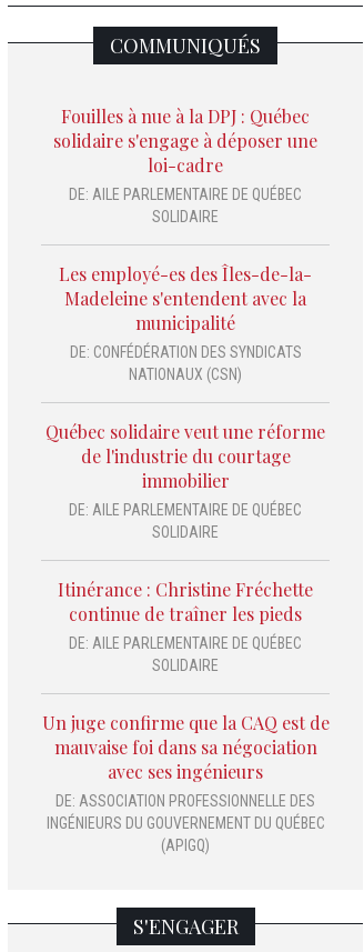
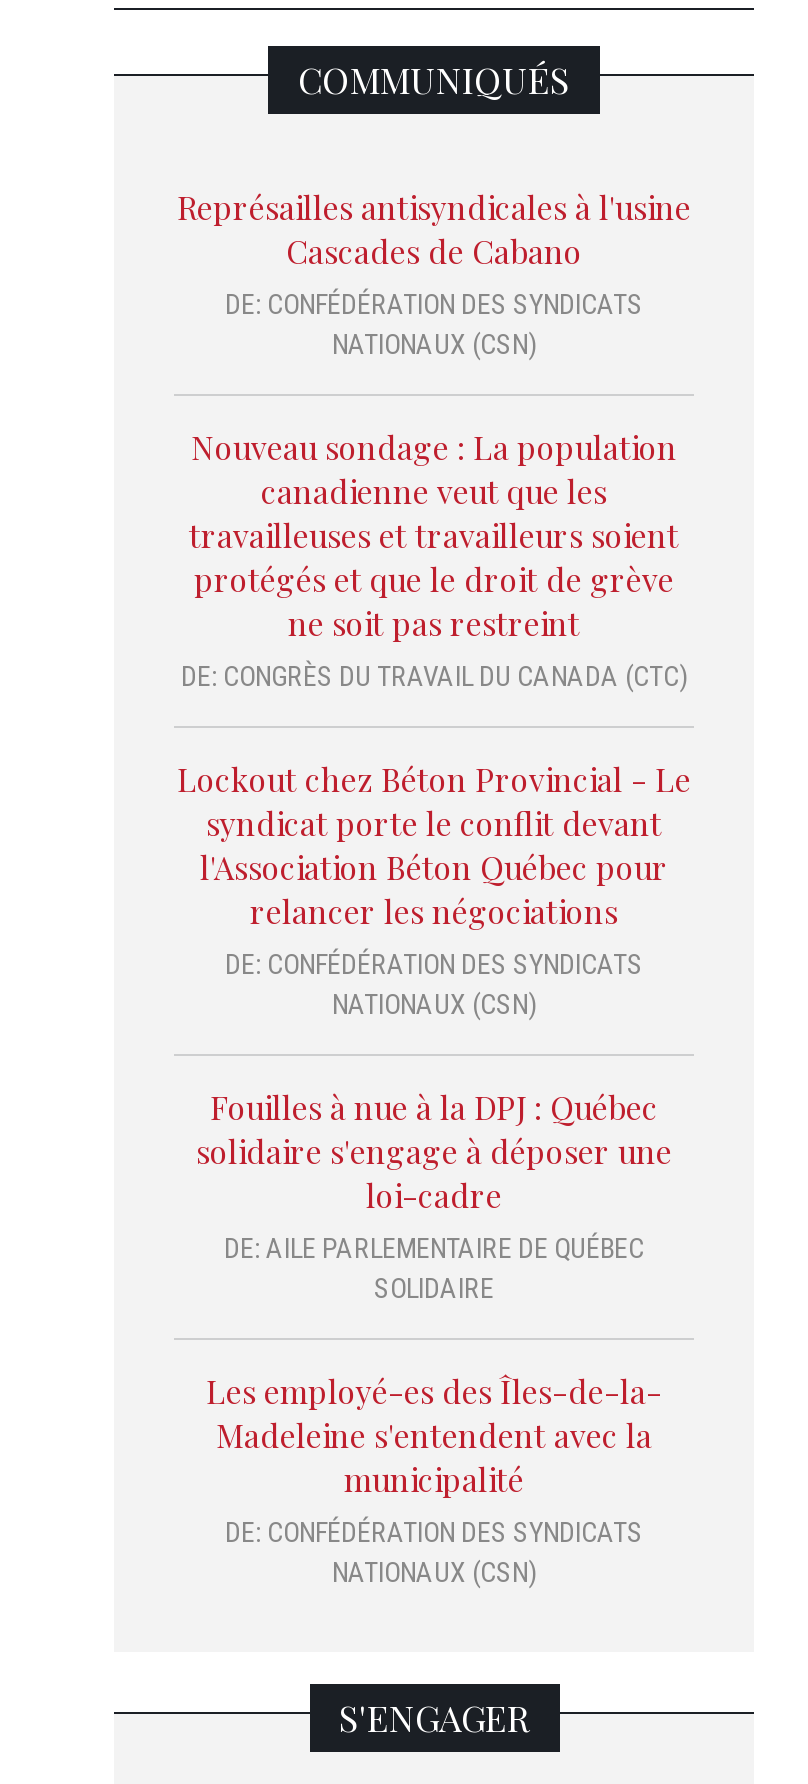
+ Représailles antisyndicales à l'usine
+ Cascades de Cabano
+ DE: CONFÉDÉRATION DES SYNDICATS
+ NATIONAUX (CSN)
+ Nouveau sondage : La population
+ canadienne veut que les
+ travailleuses et travailleurs soient
+ protégés et que le droit de grève
+ ne soit pas restreint
+ DE: CONGRÈS DU TRAVAIL DU CANADA (CTC)
+ Lockout chez Béton Provincial - Le
+ syndicat porte le conflit devant
+ l'Association Béton Québec pour
+ relancer les négociations
+ DE: CONFÉDÉRATION DES SYNDICATS
+ NATIONAUX (CSN)

moved down: Fouilles à nue à la DPJ : Québec | solidaire s'engage à déposer une | loi-cadre | ... | DE: CONFÉDÉRATION DES SYNDICATS | NATIONAUX (CSN)

- Québec solidaire veut une réforme
- de l'industrie du courtage
- immobilier
- DE: AILE PARLEMENTAIRE DE QUÉBEC
- SOLIDAIRE
- Itinérance : Christine Fréchette
- continue de traîner les pieds
- DE: AILE PARLEMENTAIRE DE QUÉBEC
- SOLIDAIRE
- Un juge confirme que la CAQ est de
- mauvaise foi dans sa négociation
- avec ses ingénieurs
- DE: ASSOCIATION PROFESSIONNELLE DES
- INGÉNIEURS DU GOUVERNEMENT DU QUÉBEC
- (APIGQ)
